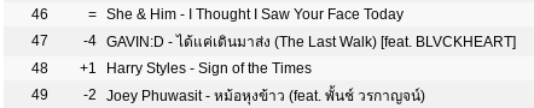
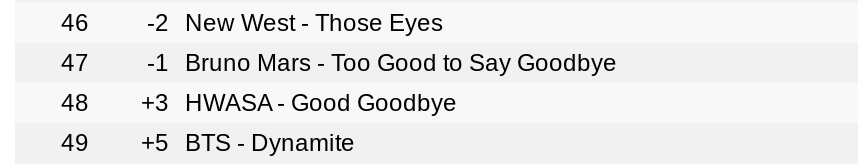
- = She & Him - I Thought I Saw Your Face Today
+ -2 New West - Those Eyes

- -4 GAVIN:D - ได้แค่เดินมาส่ง (The Last Walk) [feat. BLVCKHEART]
+ -1 Bruno Mars - Too Good to Say Goodbye

- +1 Harry Styles - Sign of the Times
+ +3 HWASA - Good Goodbye

- -2 Joey Phuwasit - หม้อหุงข้าว (feat. พั้นช์ วรกาญจน์)
+ +5 BTS - Dynamite
